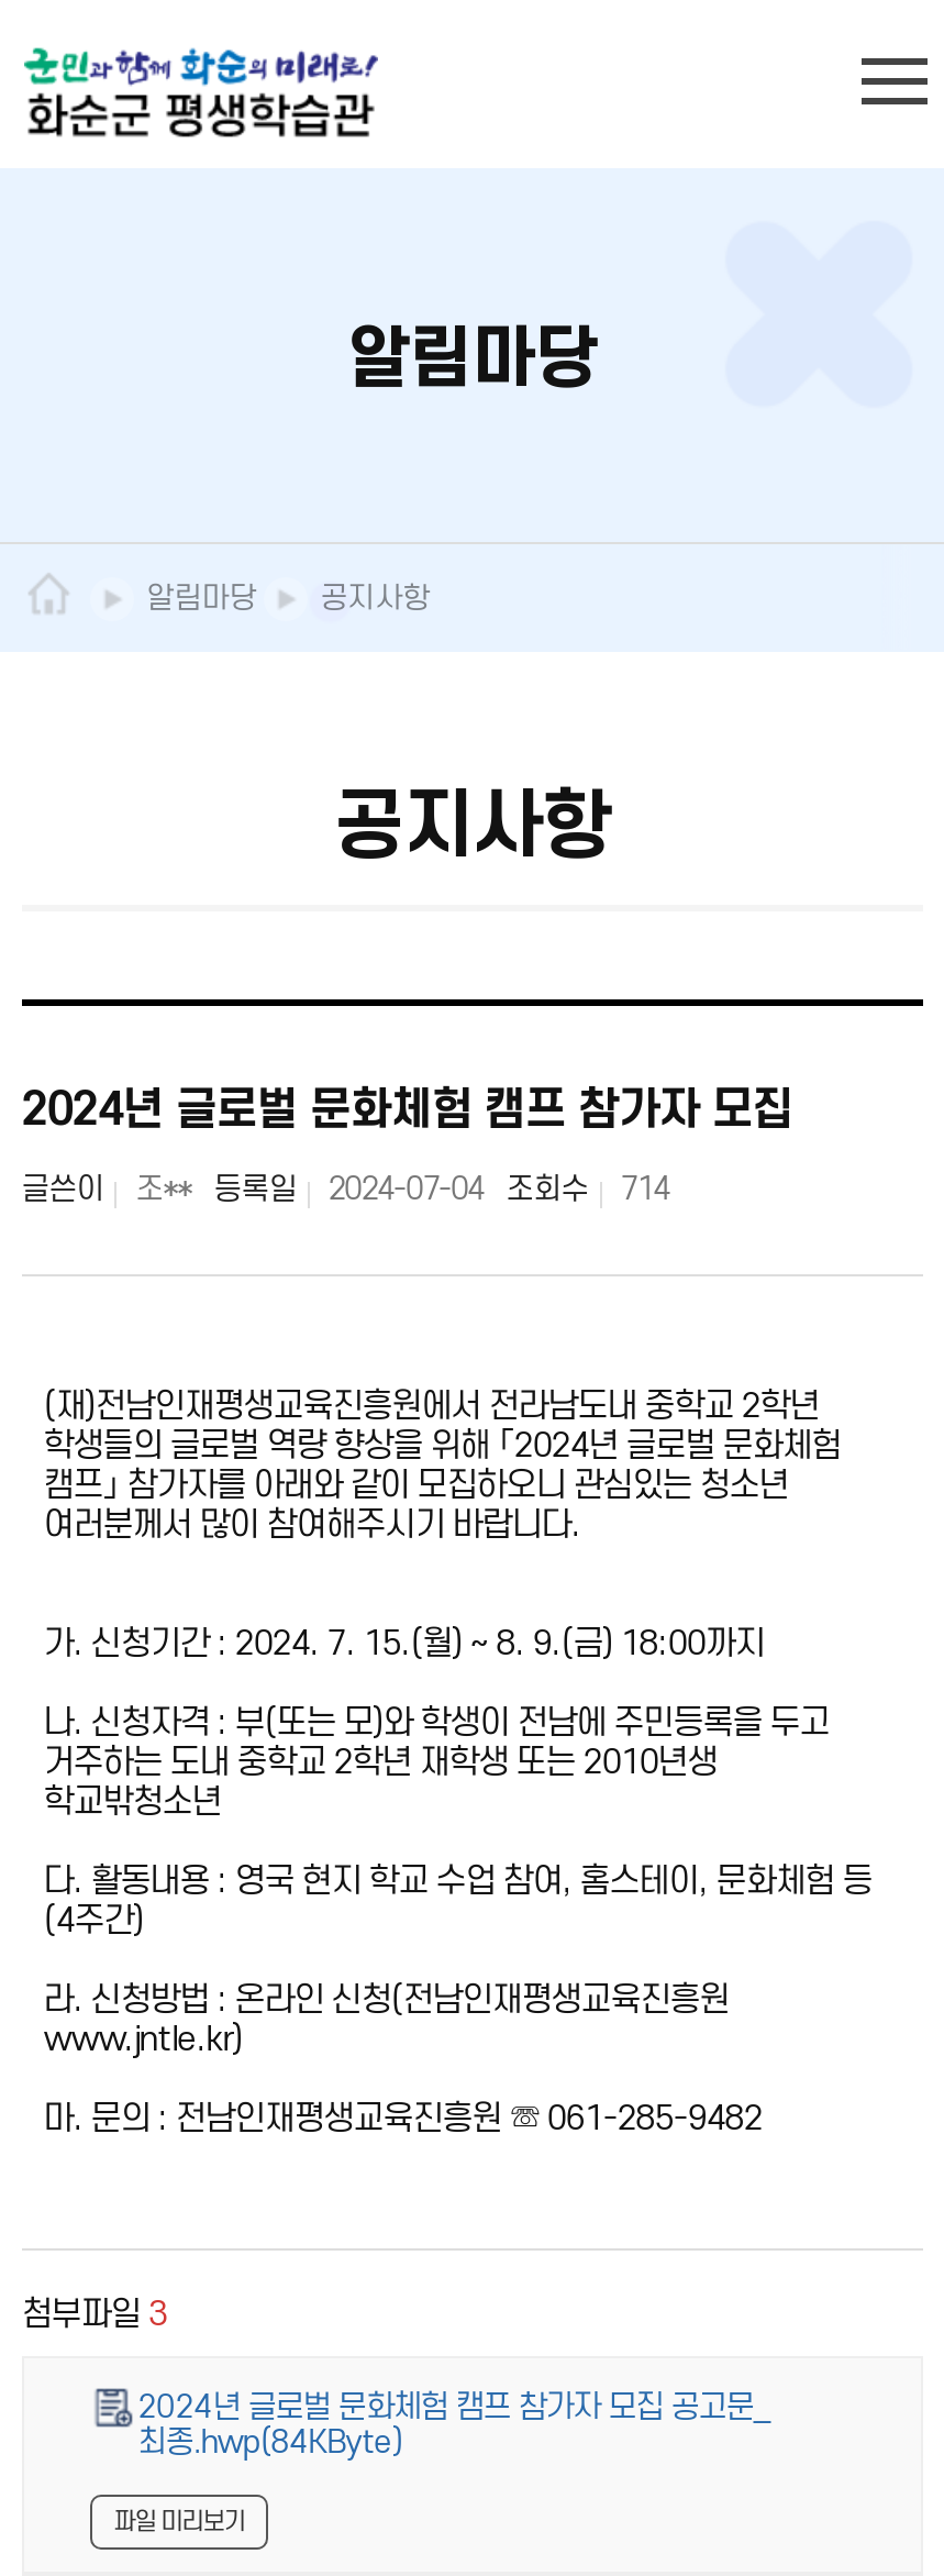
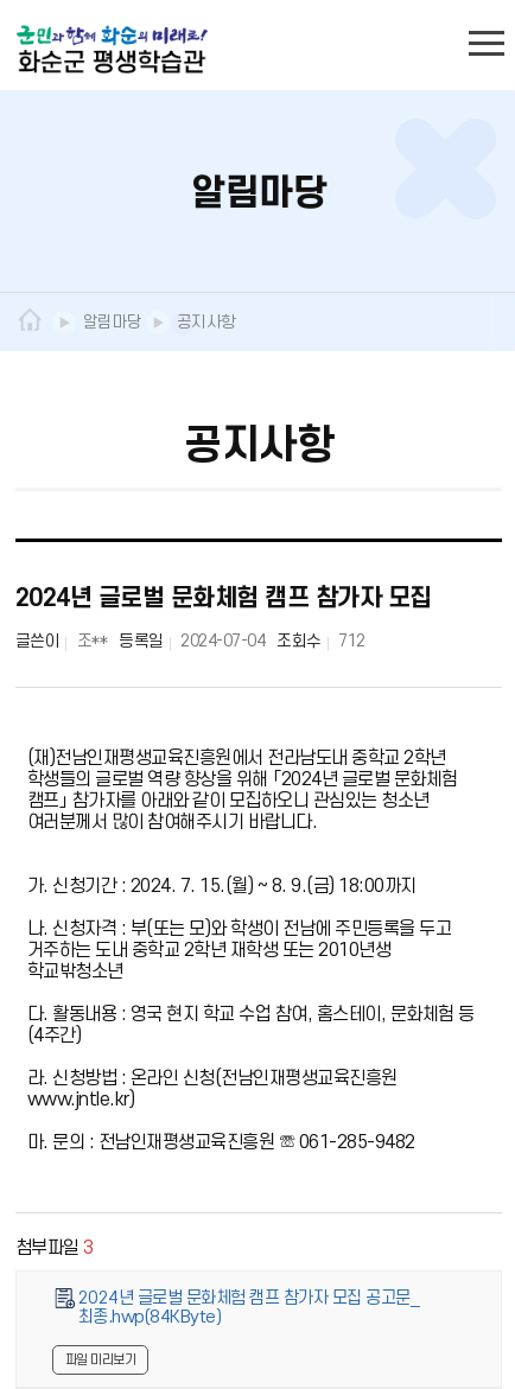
- 글쓴이 조** 등록일 2024-07-04 조회수 714
+ 글쓴이 조** 등록일 2024-07-04 조회수 712
